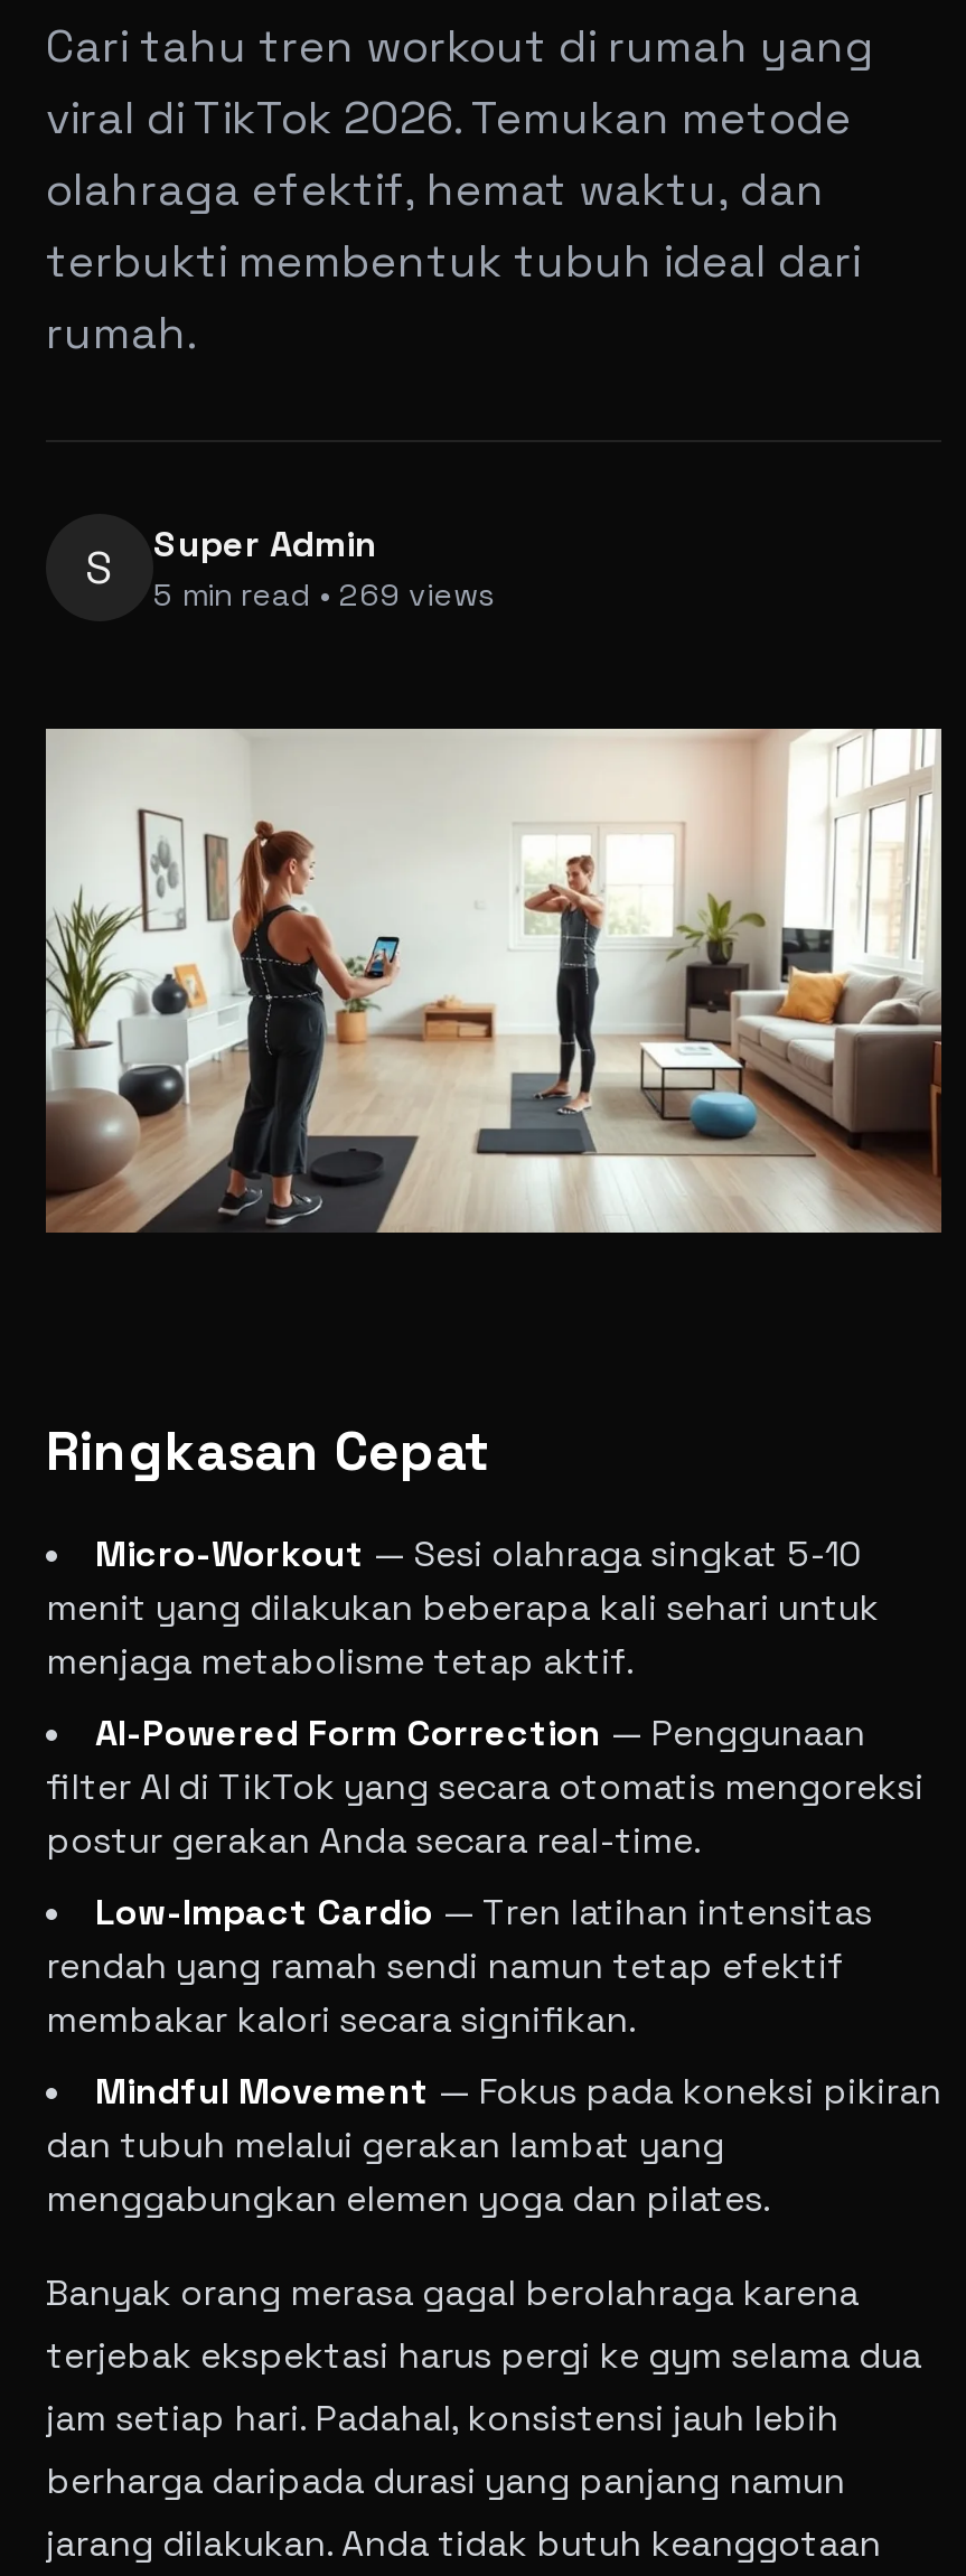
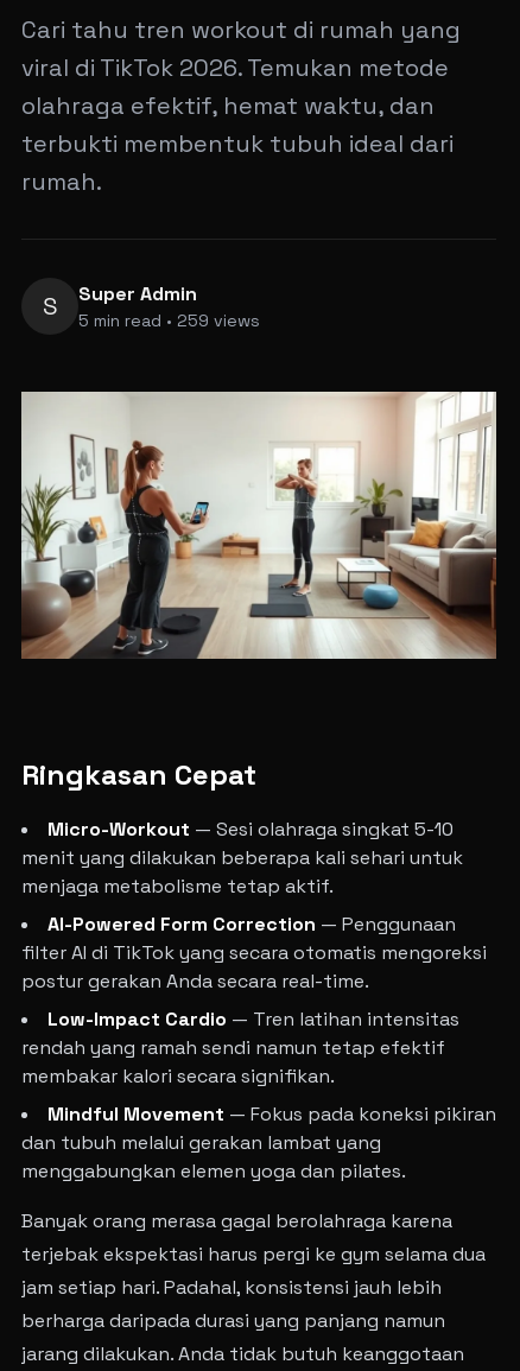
- 5 min read • 269 views
+ 5 min read • 259 views
